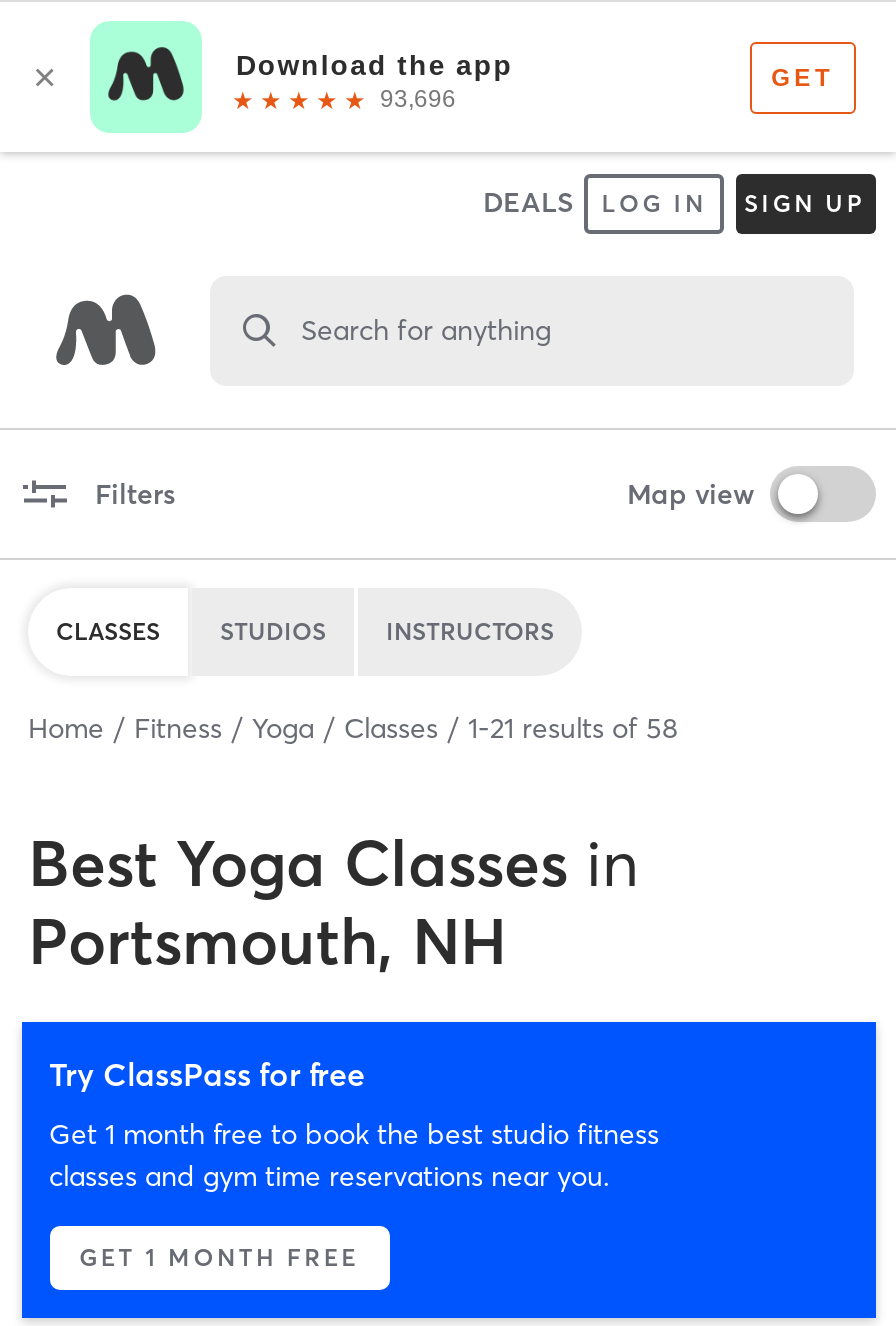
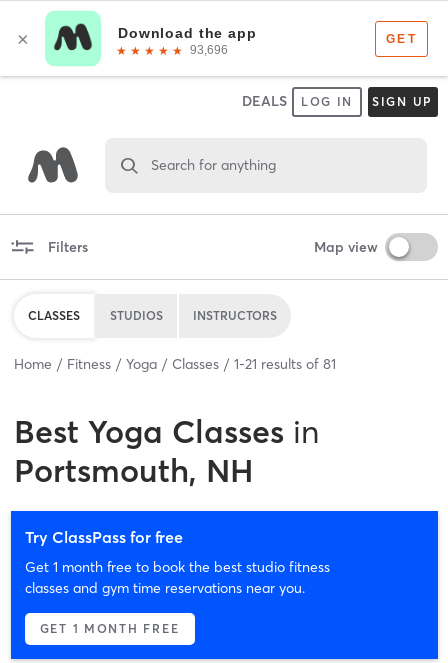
- Home Fitness Yoga Classes 1-21 results of 58
+ Home Fitness Yoga Classes 1-21 results of 81
